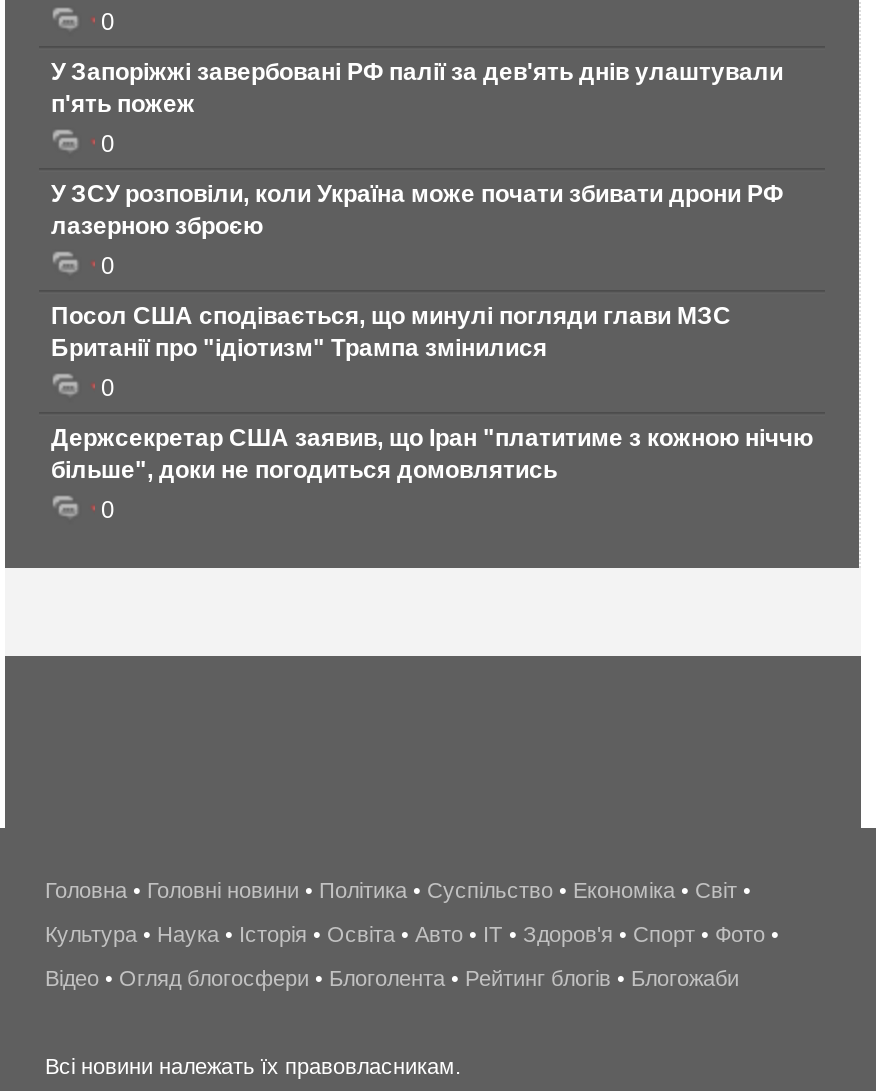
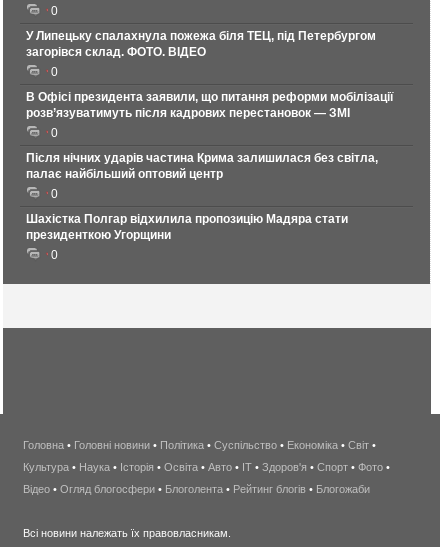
- У Запоріжжі завербовані РФ палії за дев'ять днів улаштували
- п'ять пожеж
+ У Липецьку спалахнула пожежа біля ТЕЦ, під Петербургом
+ загорівся склад. ФОТО. ВІДЕО

- У ЗСУ розповіли, коли Україна може почати збивати дрони РФ
- лазерною зброєю
+ В Офісі президента заявили, що питання реформи мобілізації
+ розв’язуватимуть після кадрових перестановок — ЗМІ

- Посол США сподівається, що минулі погляди глави МЗС
- Британії про "ідіотизм" Трампа змінилися
+ Після нічних ударів частина Крима залишилася без світла,
+ палає найбільший оптовий центр

- Держсекретар США заявив, що Іран "платитиме з кожною ніччю
- більше", доки не погодиться домовлятись
+ Шахістка Полгар відхилила пропозицію Мадяра стати
+ президенткою Угорщини
